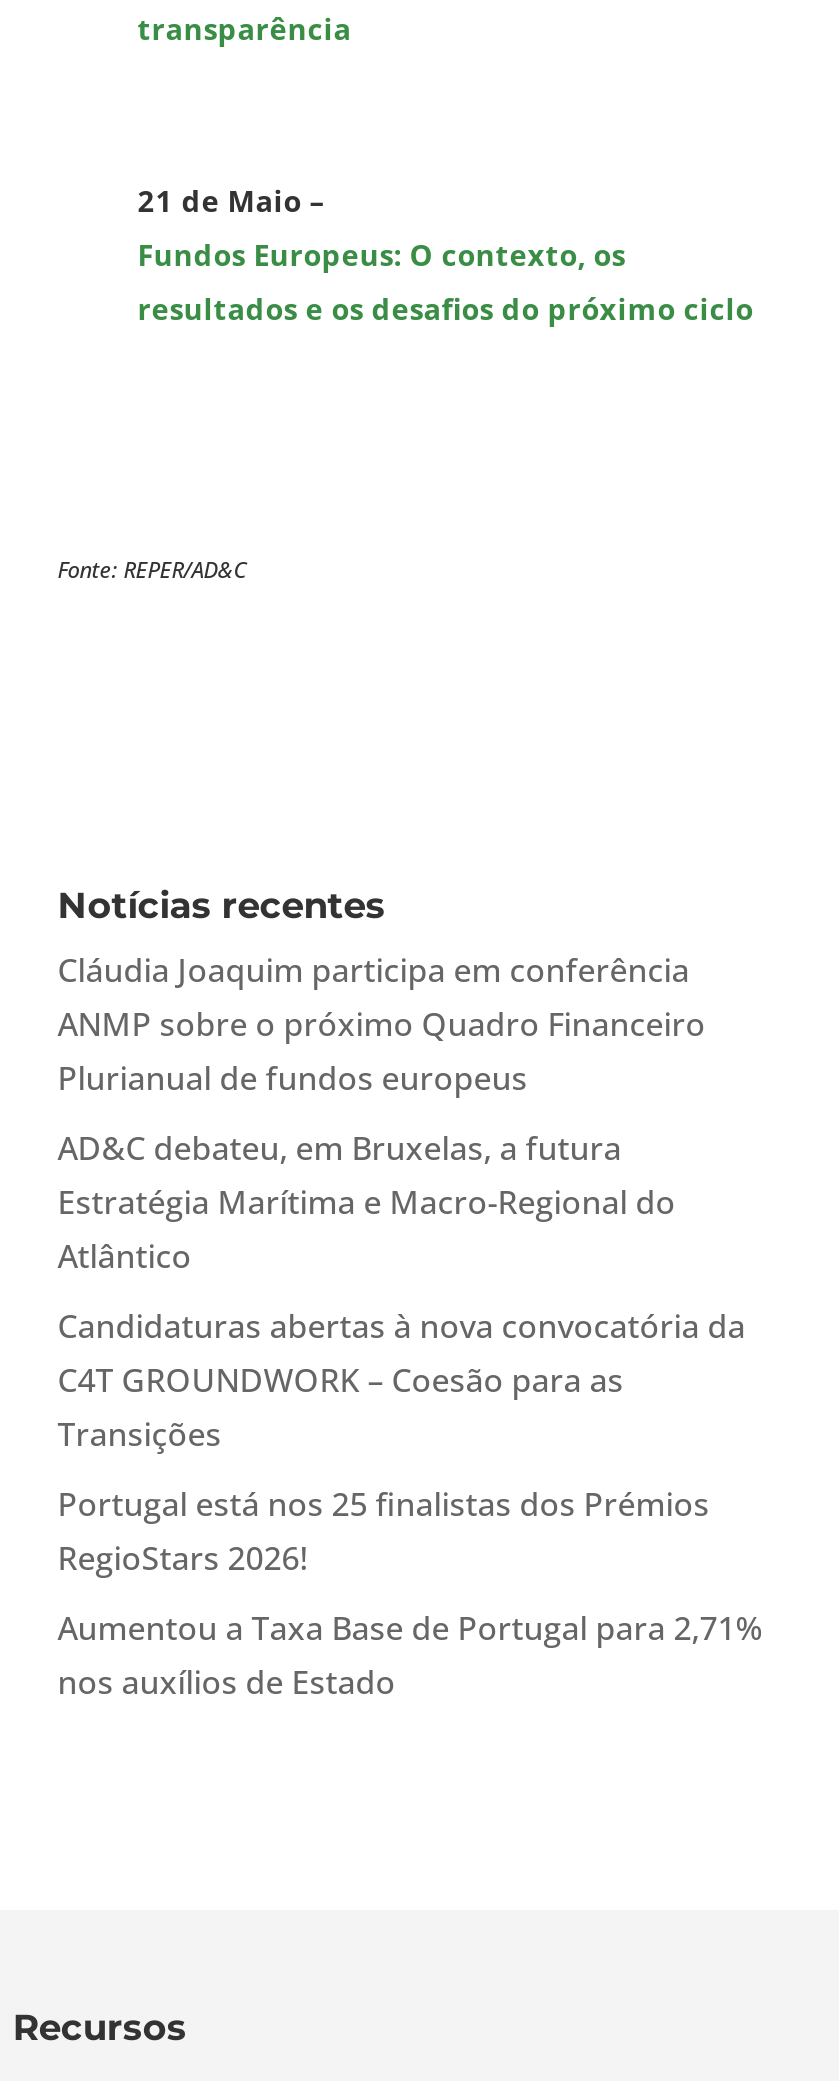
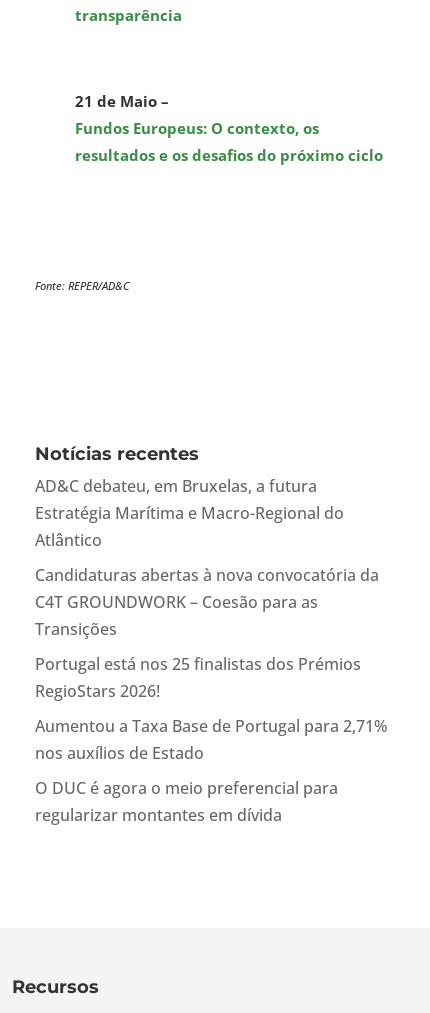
- Cláudia Joaquim participa em conferência
- ANMP sobre o próximo Quadro Financeiro
- Plurianual de fundos europeus

moved up: AD&C debateu, em Bruxelas, a futura | Estratégia Marítima e Macro-Regional do | Atlântico | ... | Aumentou a Taxa Base de Portugal para 2,71% | nos auxílios de Estado

+ O DUC é agora o meio preferencial para
+ regularizar montantes em dívida
